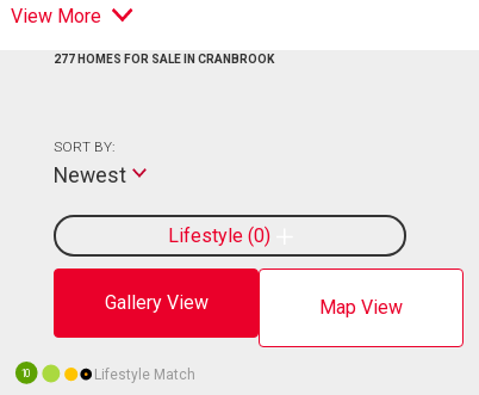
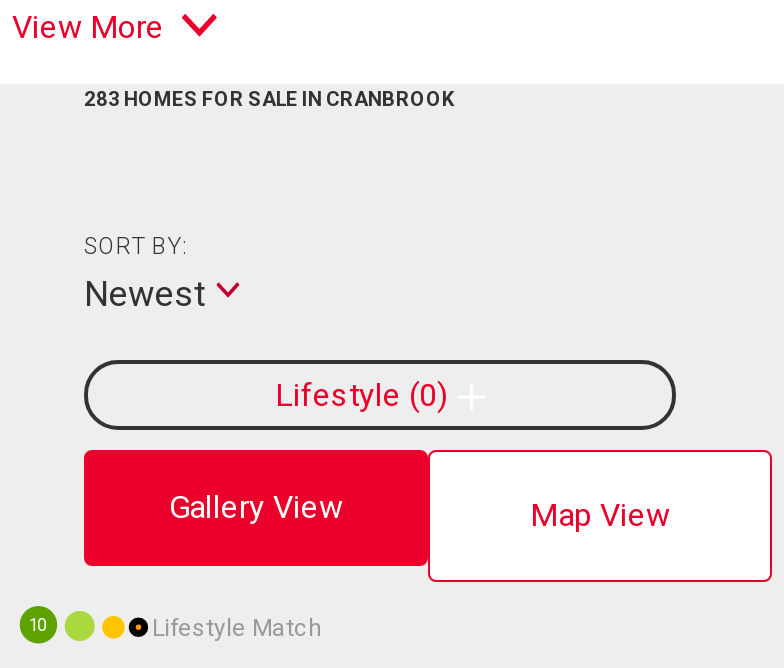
- 277 HOMES FOR SALE IN CRANBROOK
+ 283 HOMES FOR SALE IN CRANBROOK
